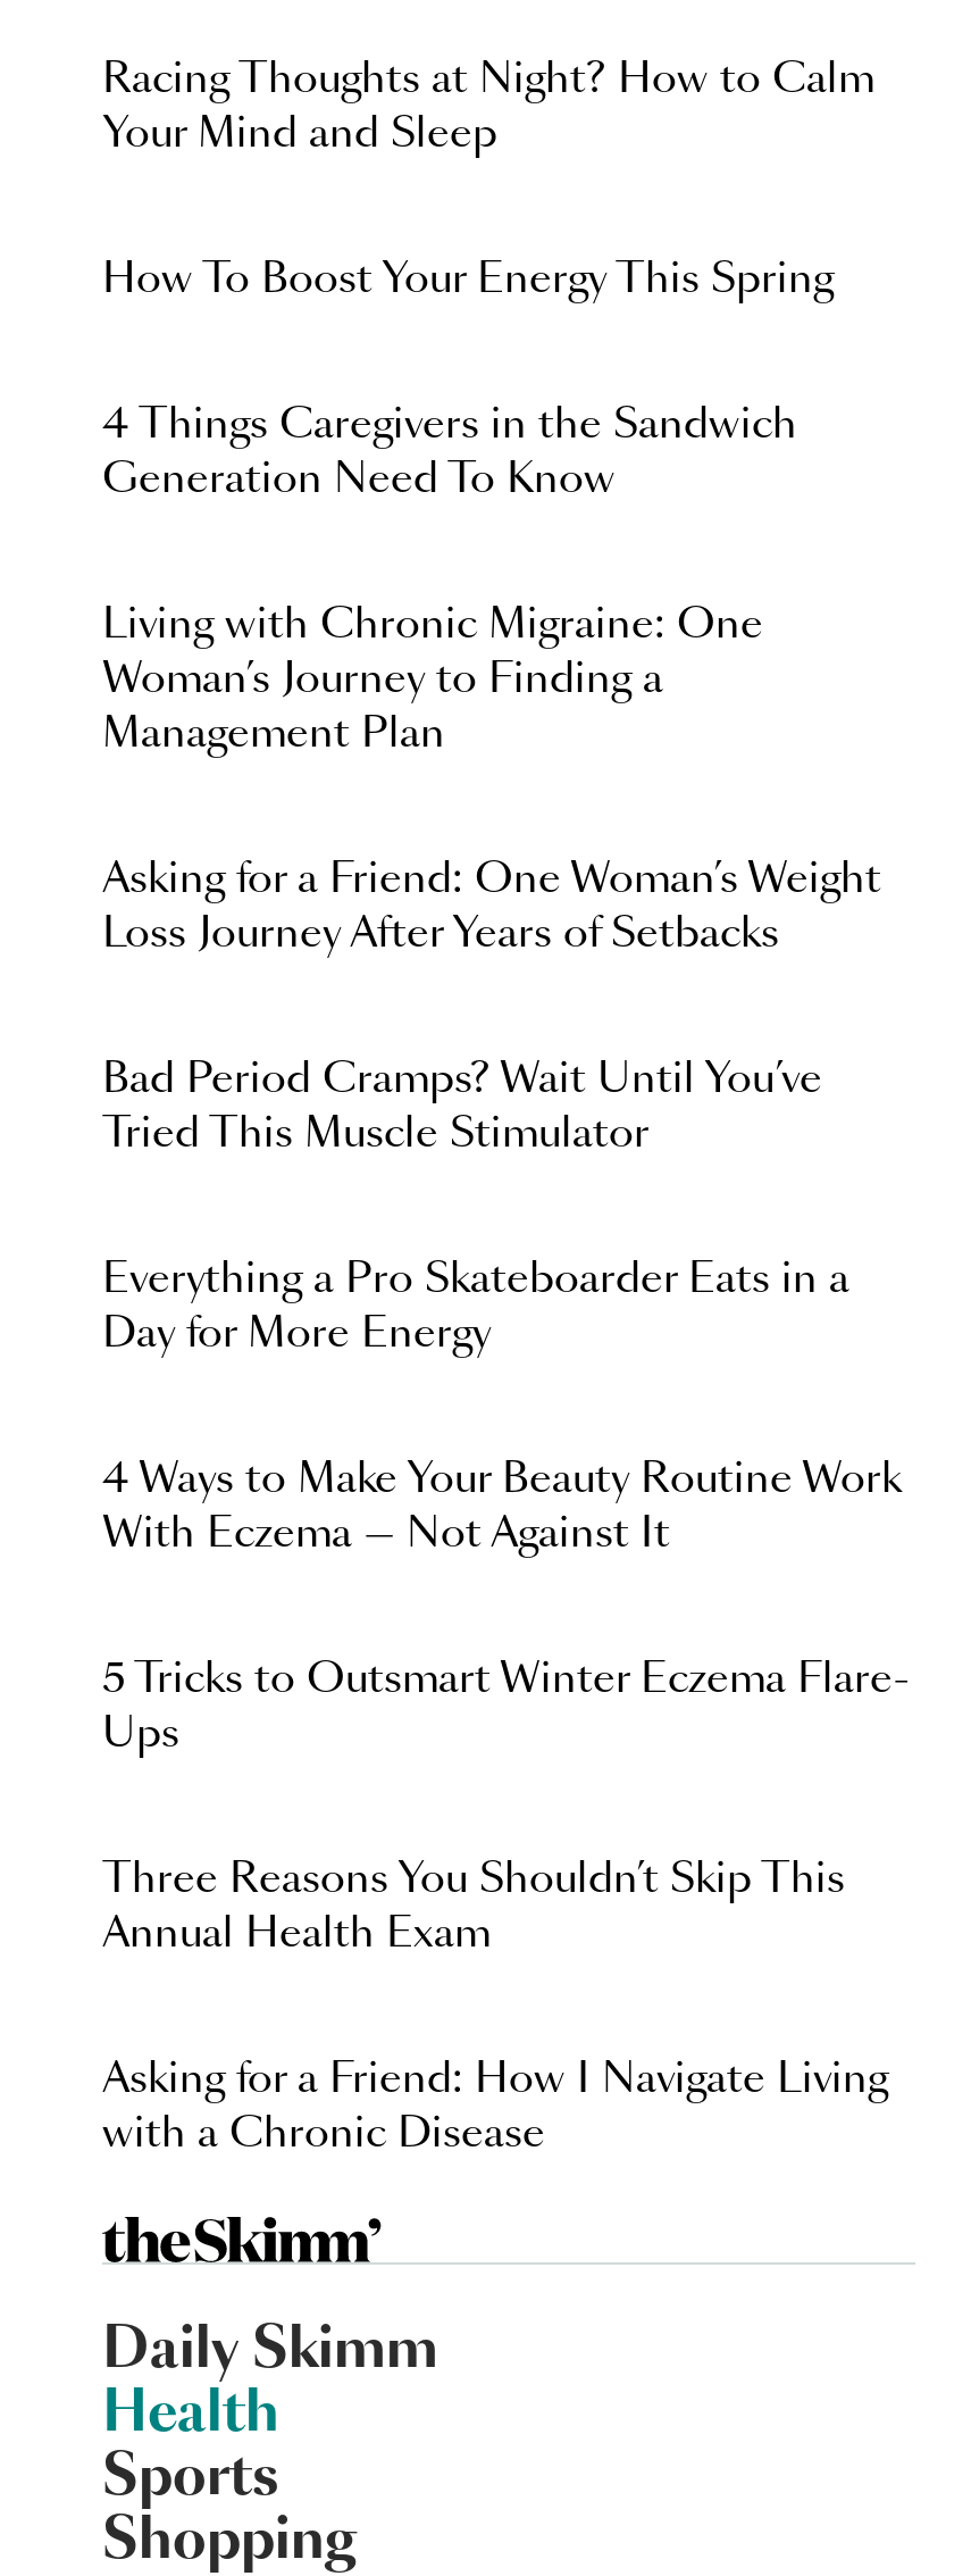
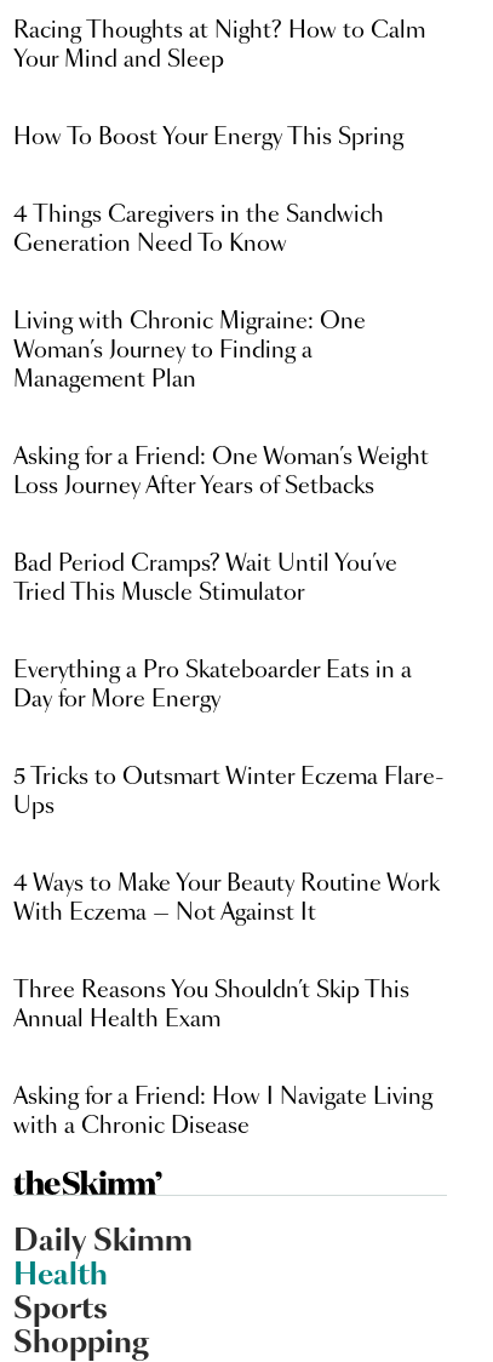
moved down: 4 Ways to Make Your Beauty Routine Work | With Eczema — Not Against It

moved up: 5 Tricks to Outsmart Winter Eczema Flare- | Ups
